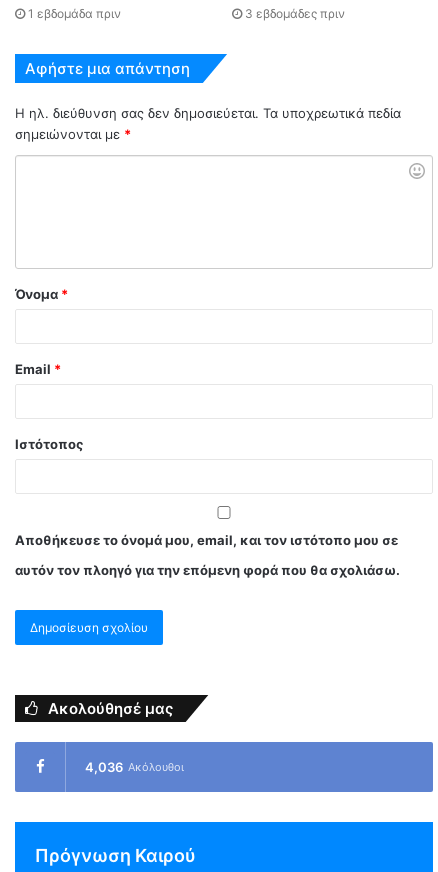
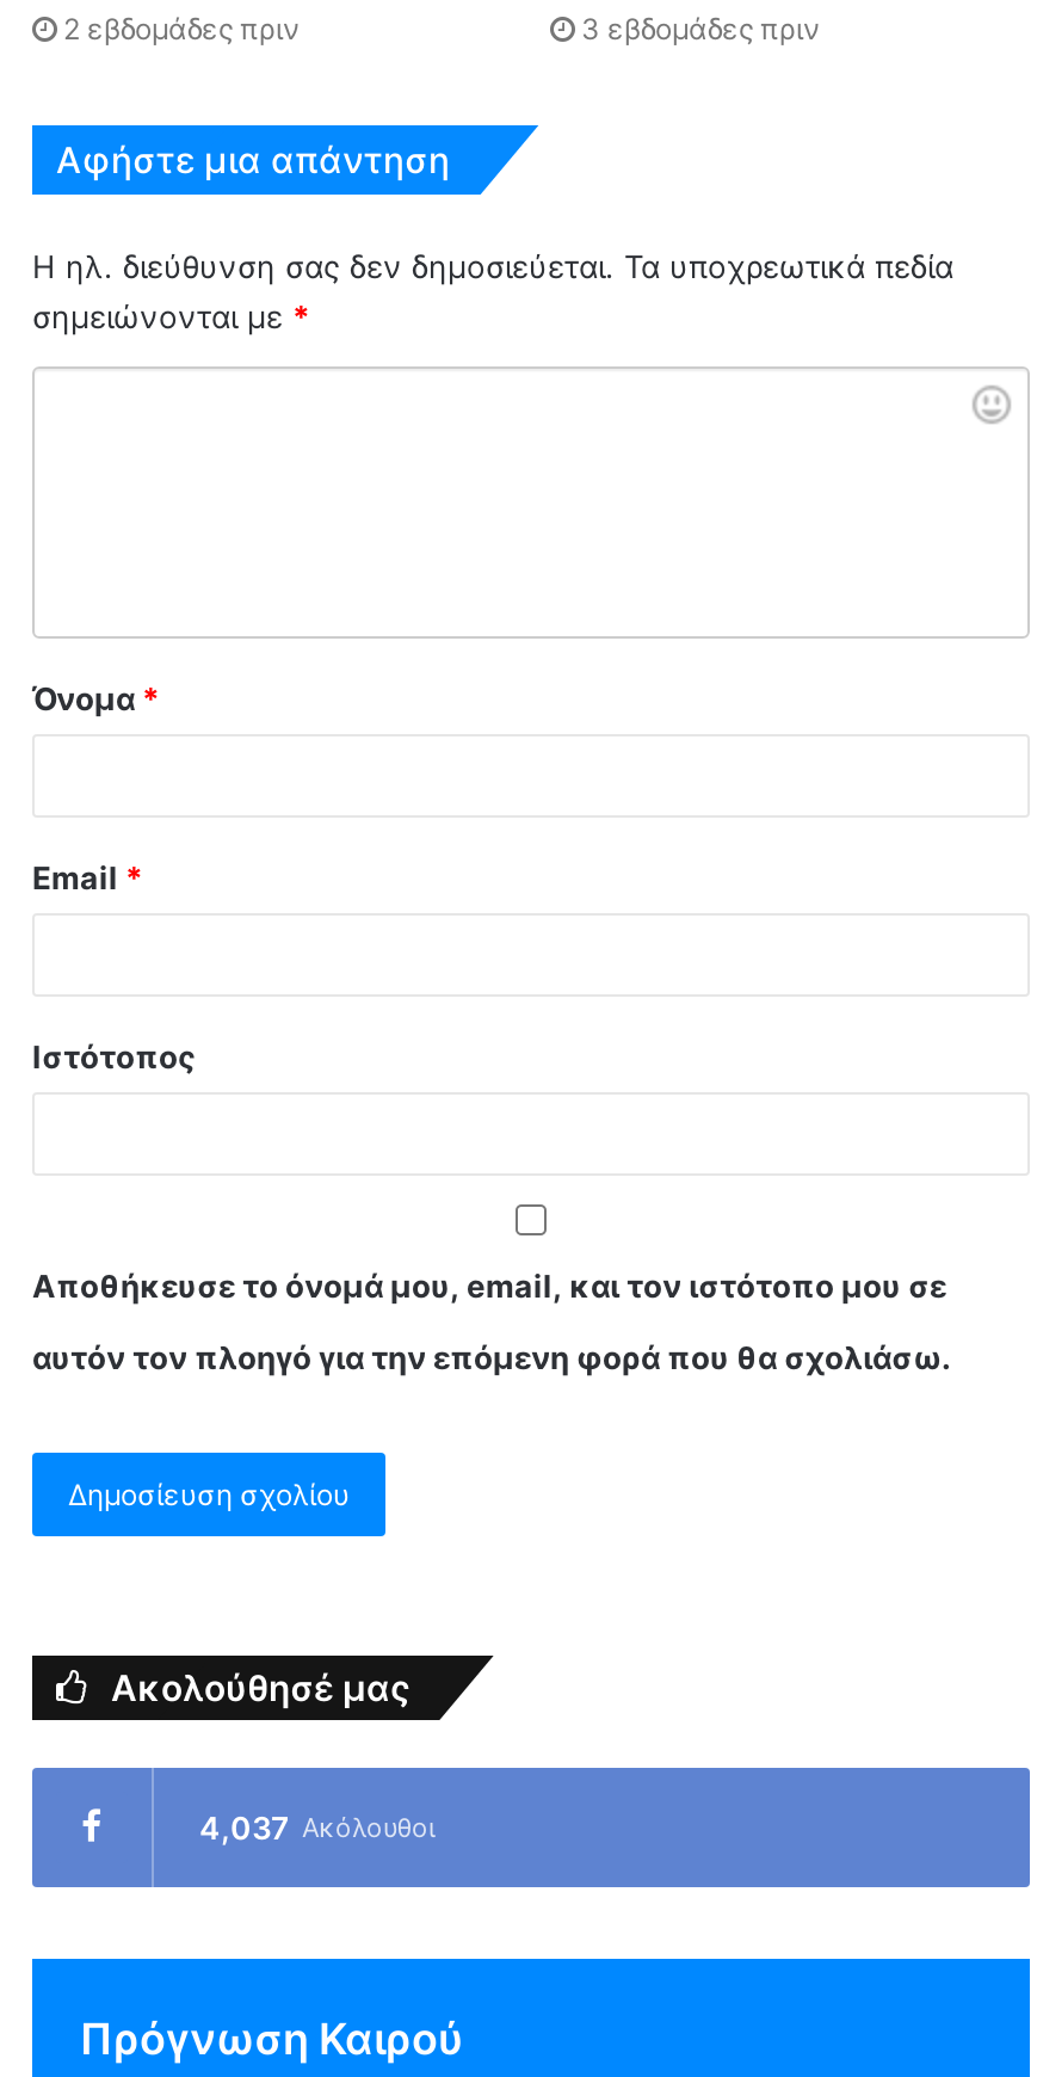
- 1 εβδομάδα πριν
+ 2 εβδομάδες πριν

- 4,036 Ακόλουθοι
+ 4,037 Ακόλουθοι
